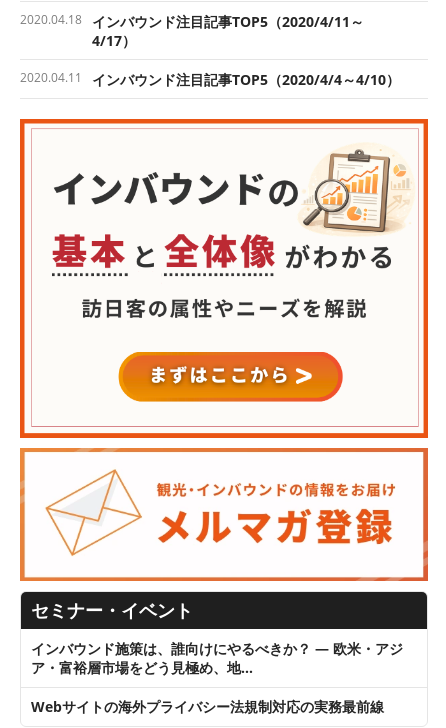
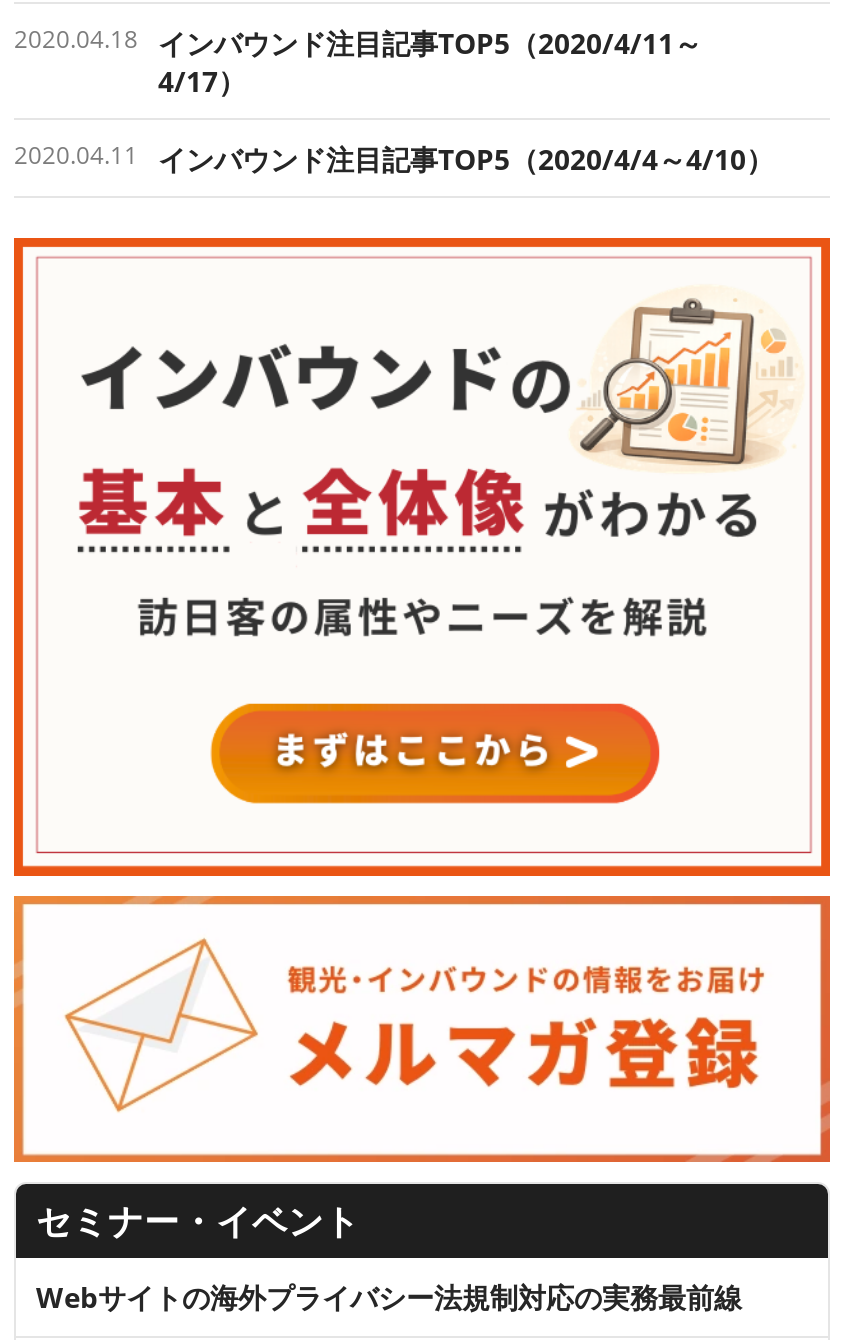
- インバウンド施策は、誰向けにやるべきか？ ― 欧米・アジ
- ア・富裕層市場をどう見極め、地…
